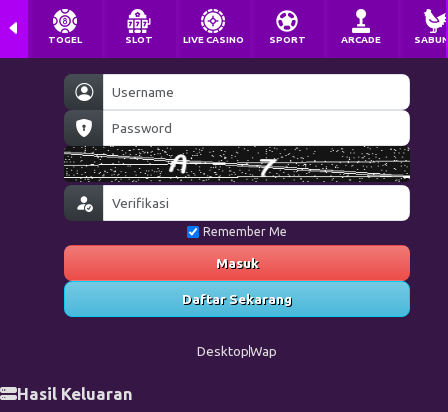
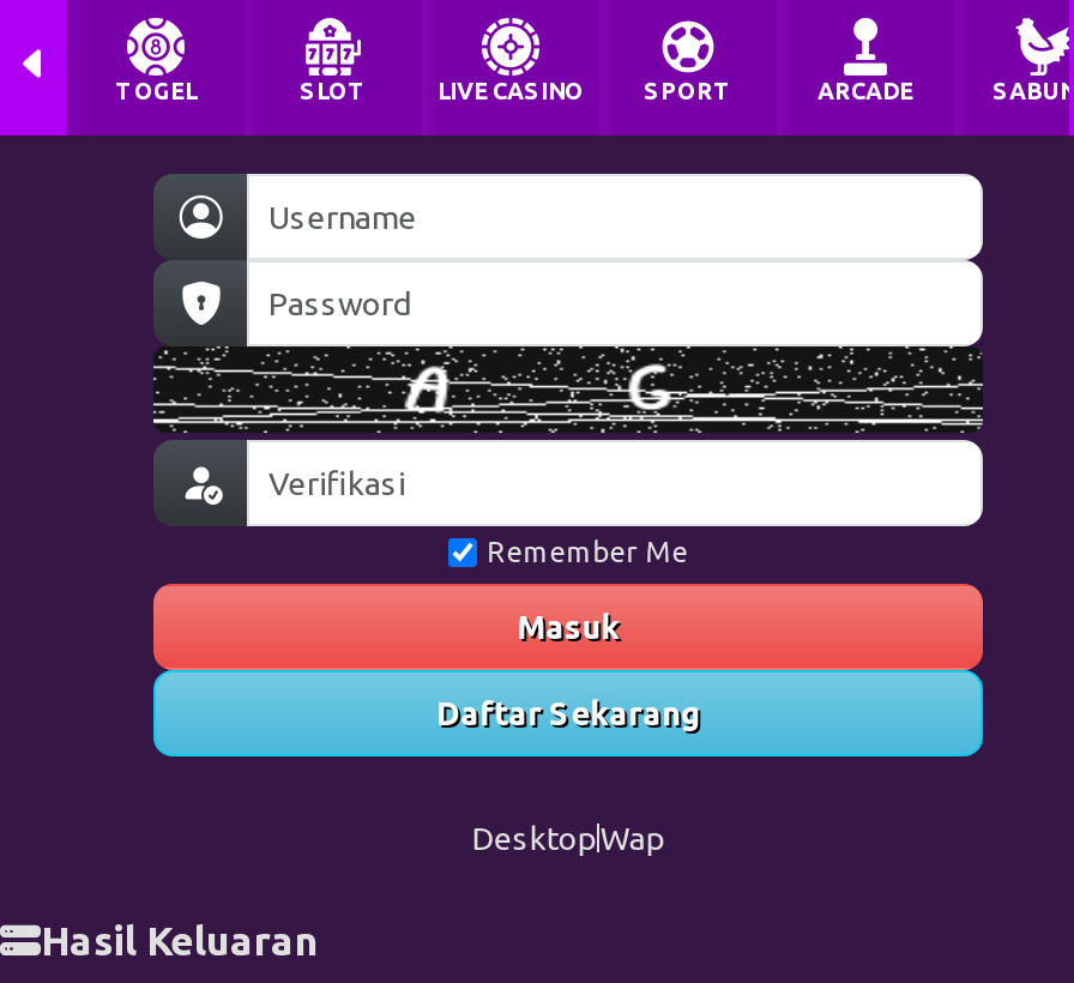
- [image]
+ [image]
